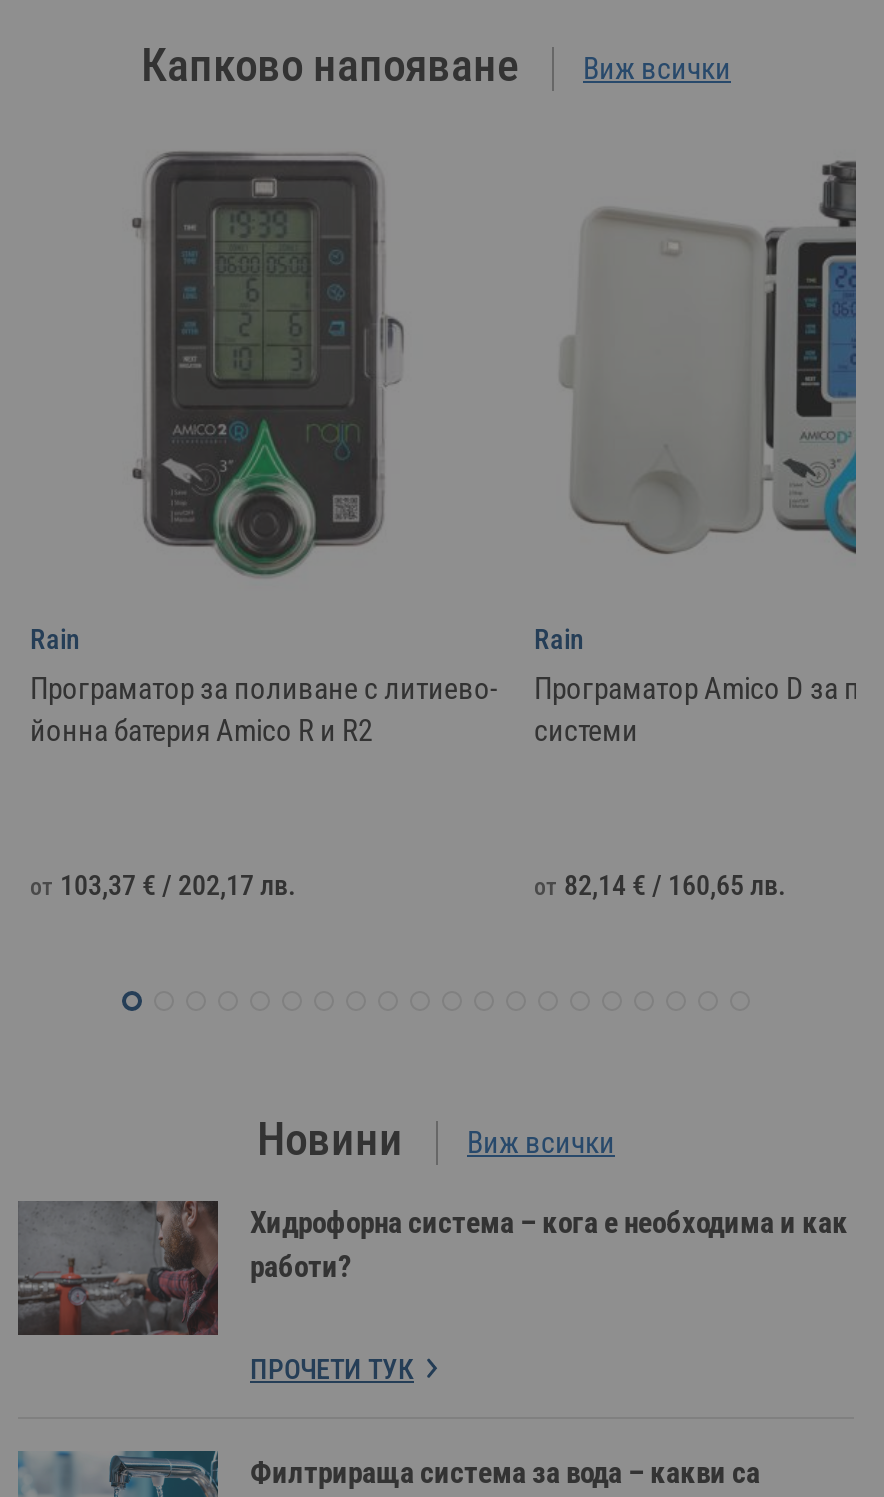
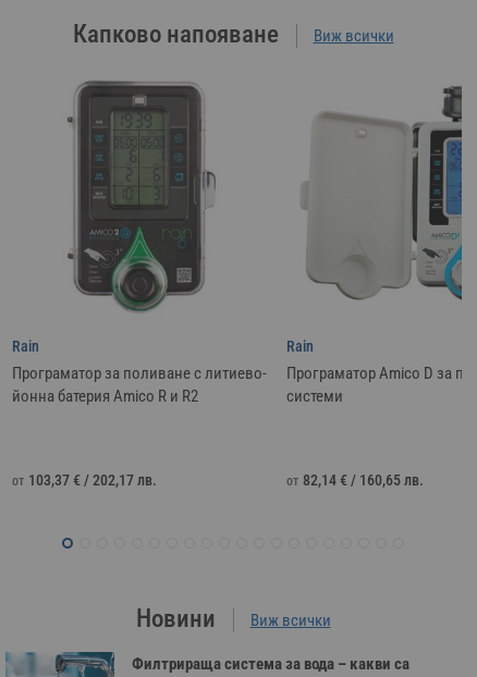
- [image]
- Хидрофорна система – кога е необходима и как
- работи?
- ПРОЧЕТИ ТУК
